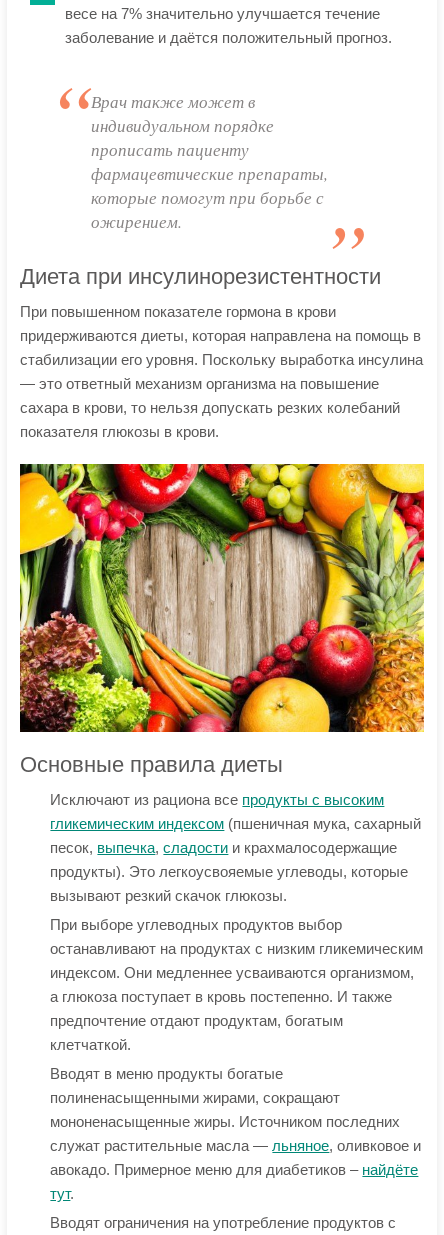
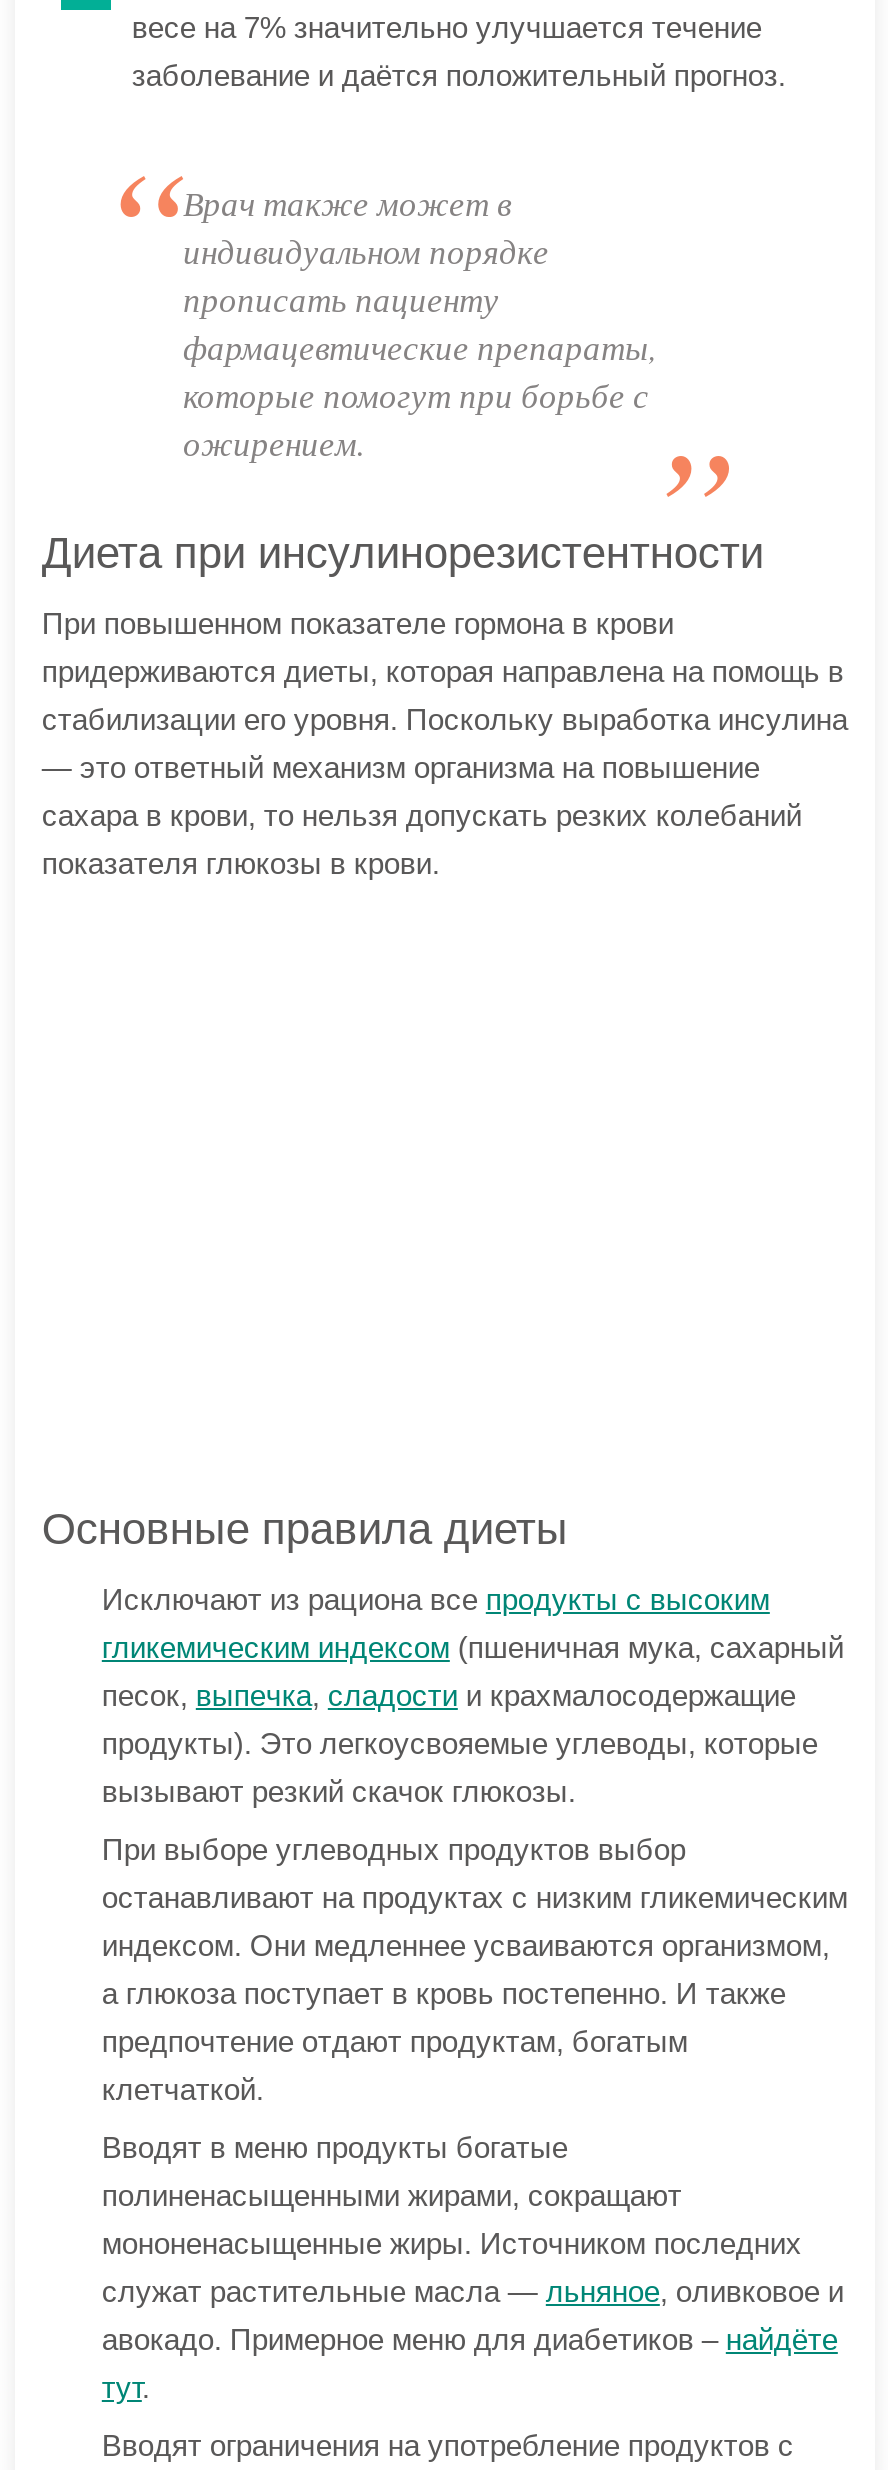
- [image]
